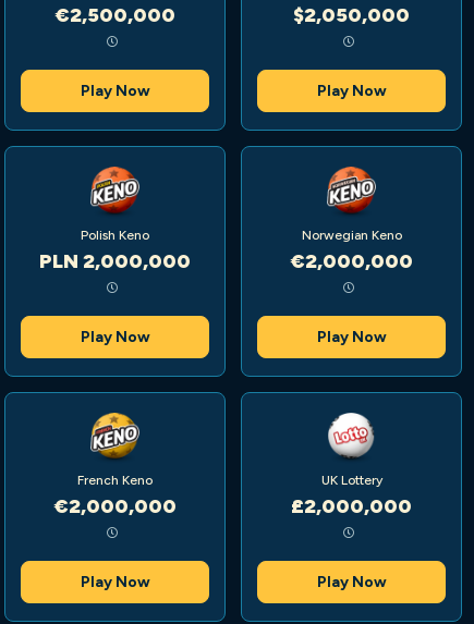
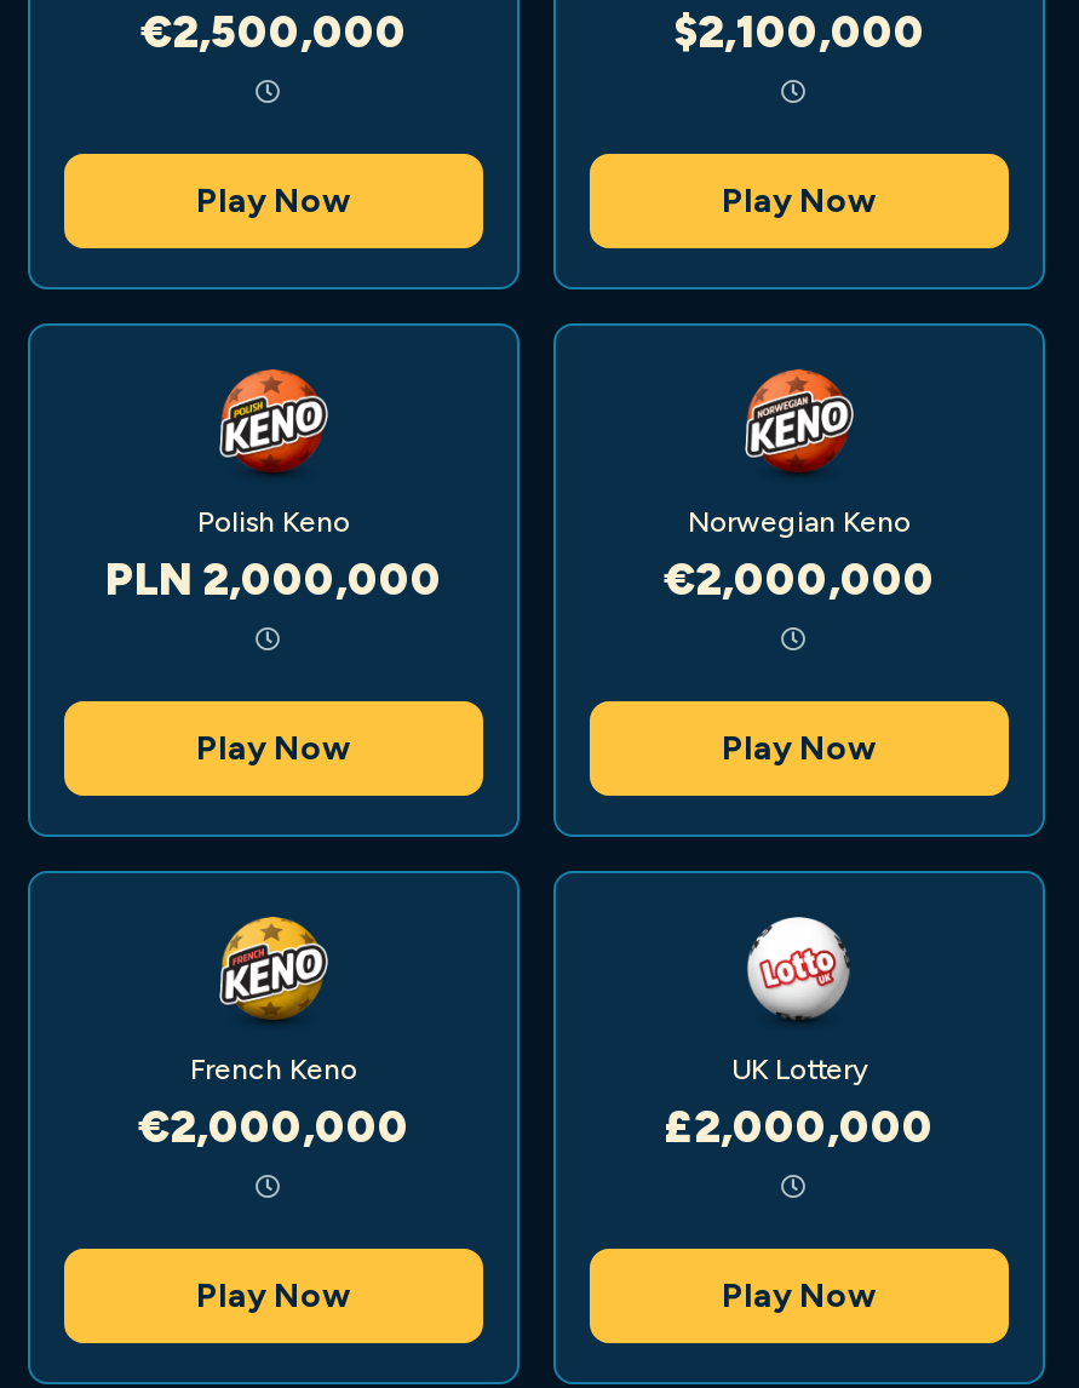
- $2,050,000
+ $2,100,000
